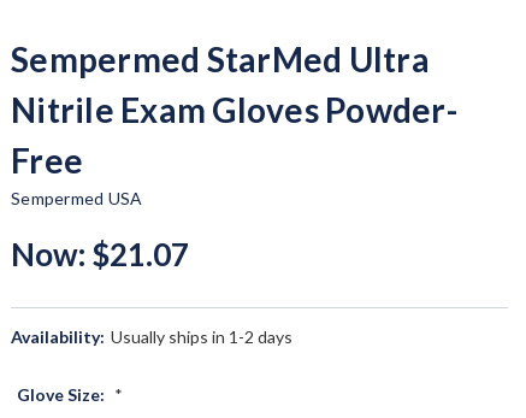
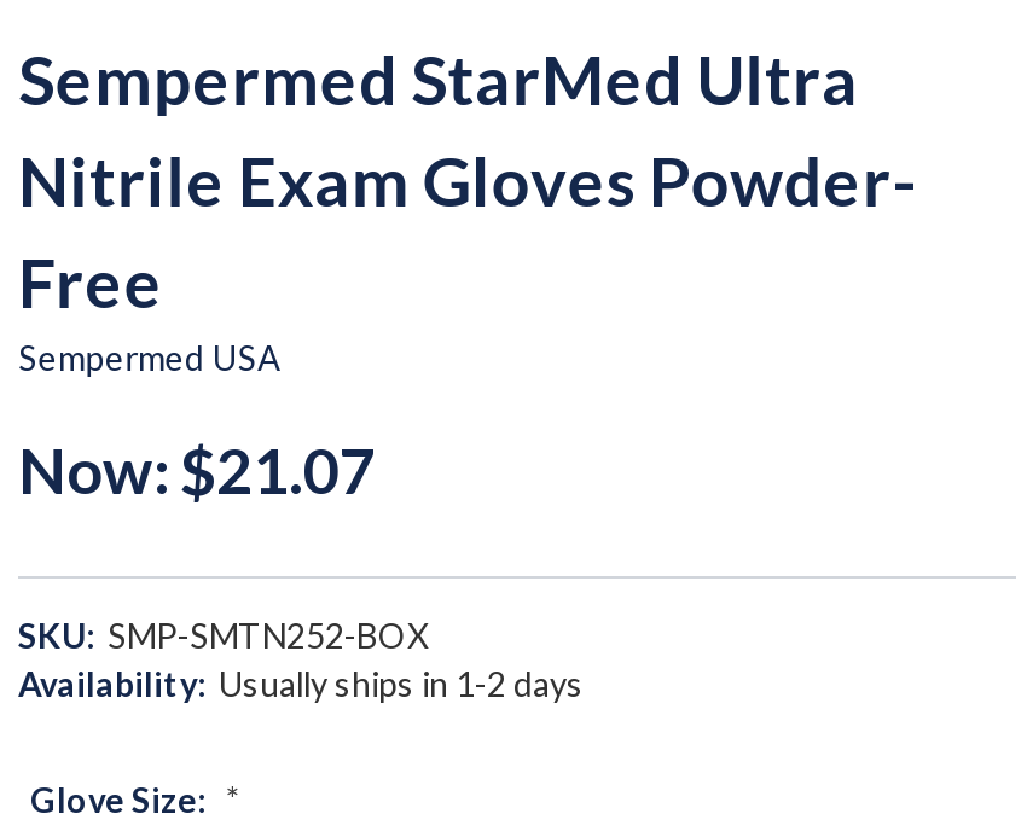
+ SKU: SMP-SMTN252-BOX
